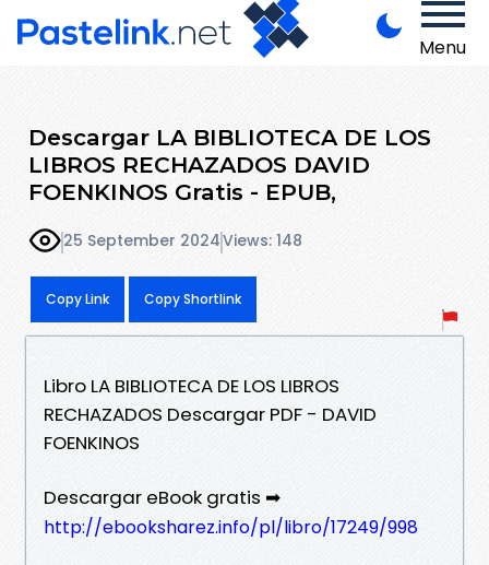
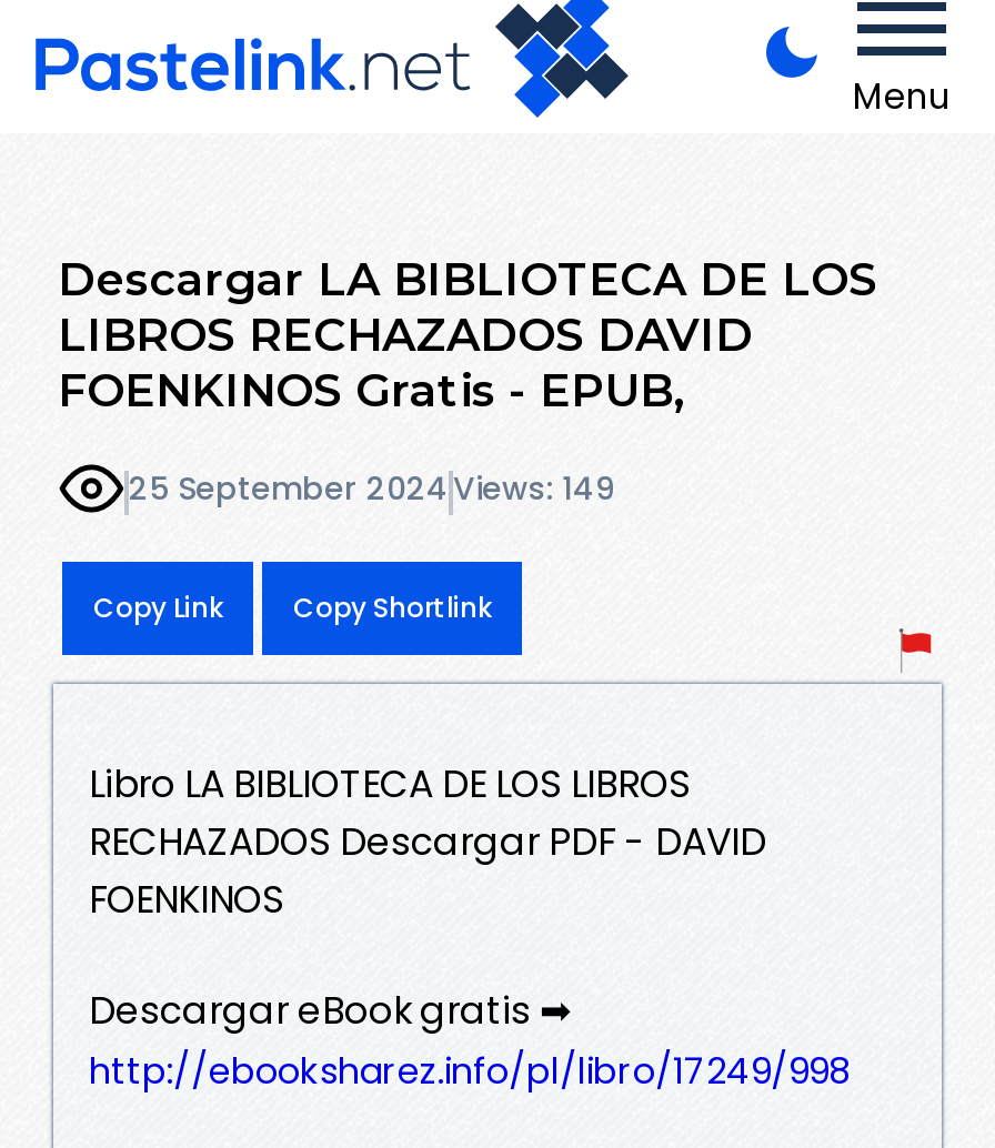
- 25 September 2024 Views: 148
+ 25 September 2024 Views: 149
